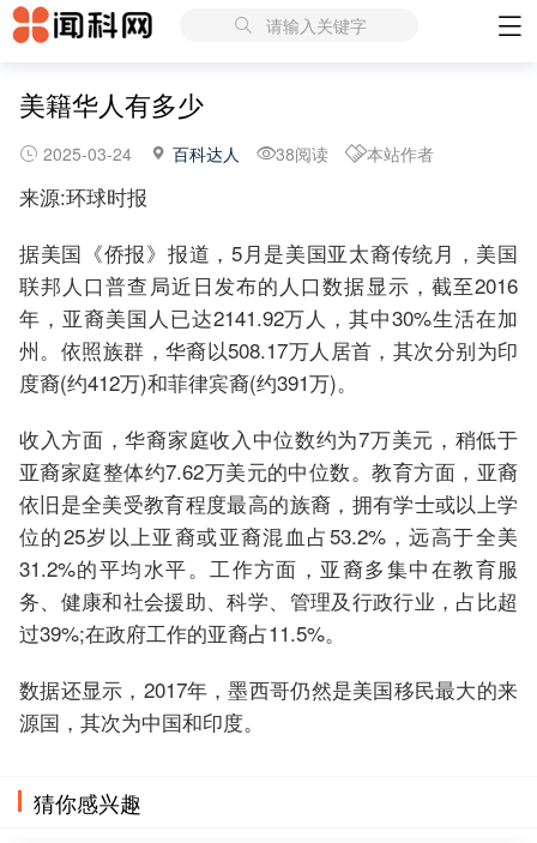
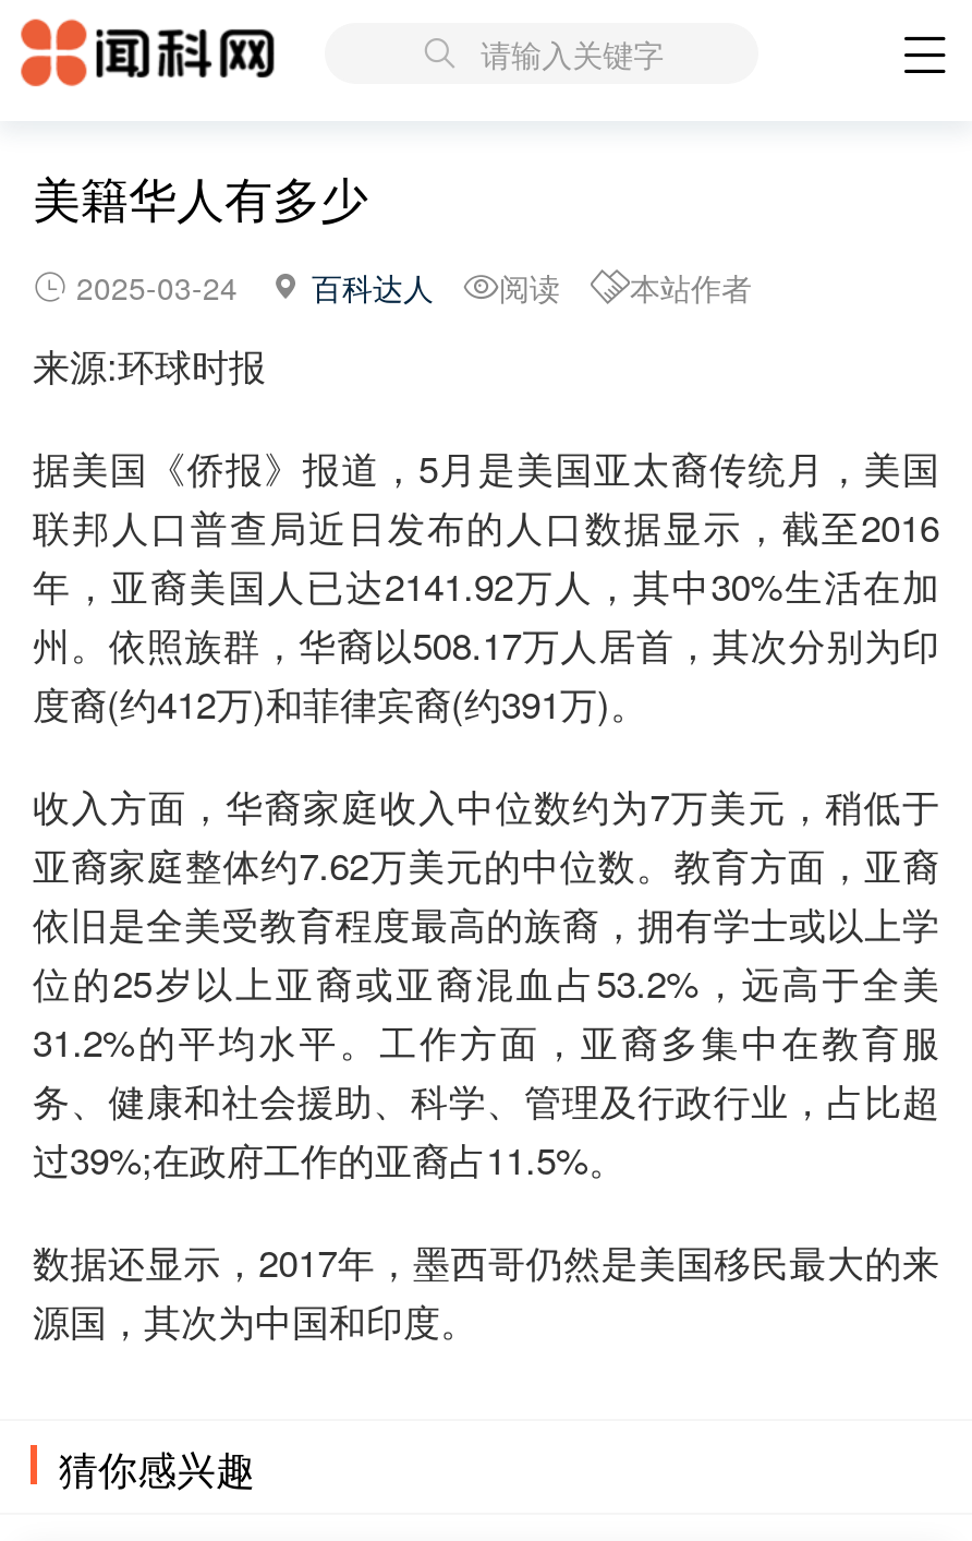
- 38阅读
+ 阅读
